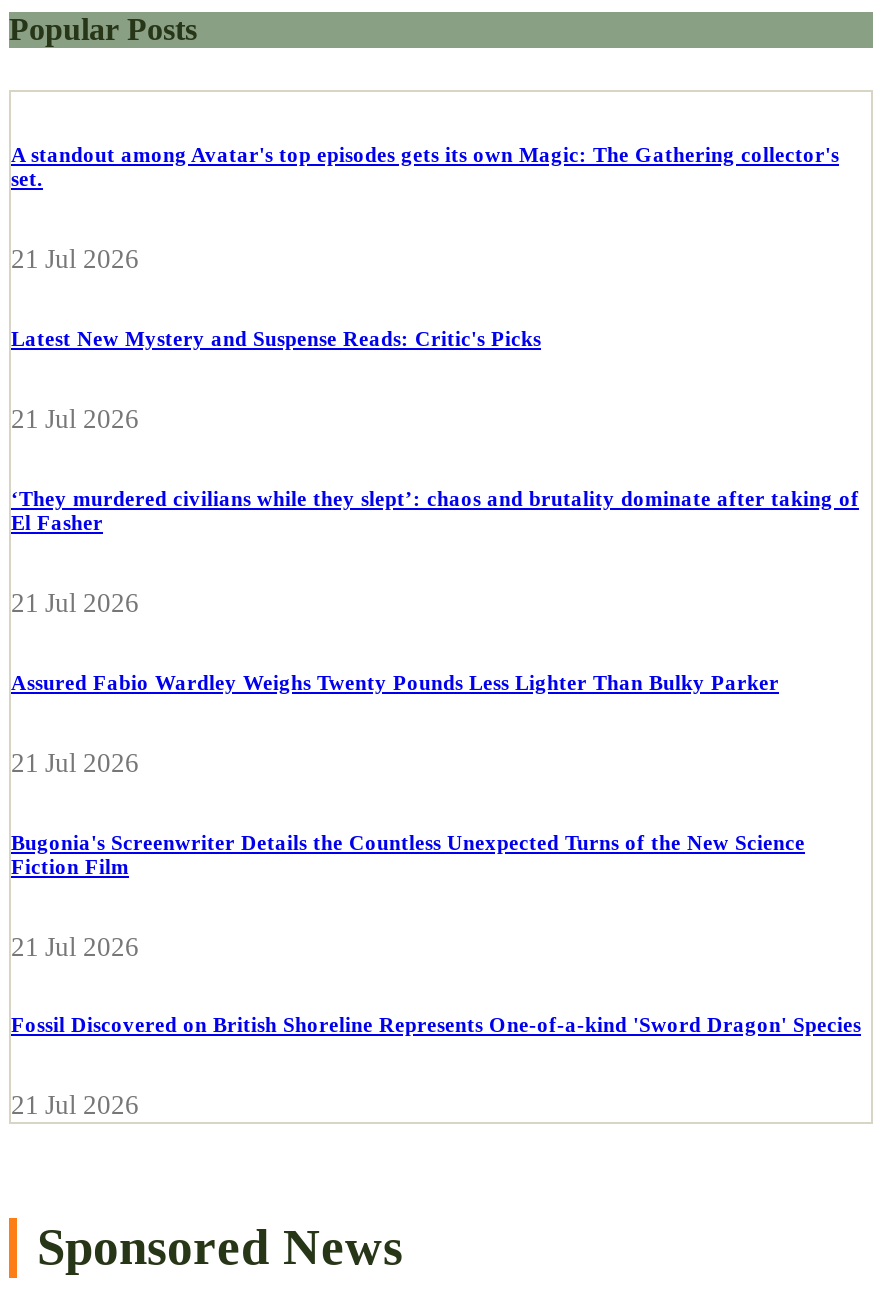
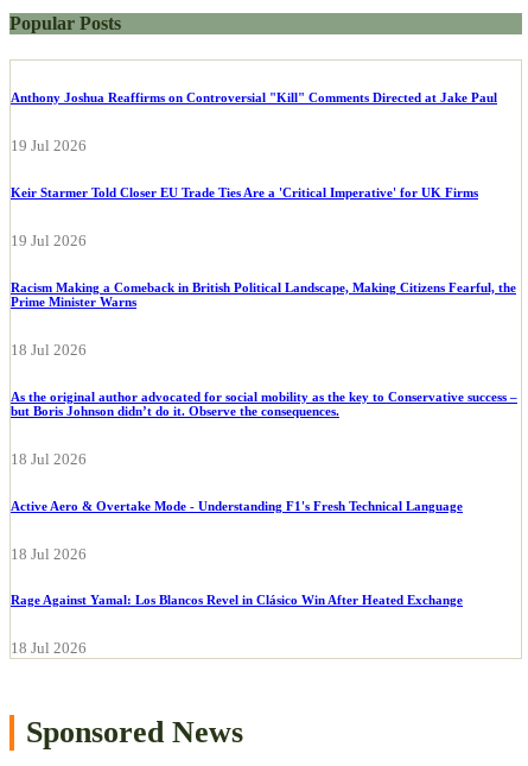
- A standout among Avatar's top episodes gets its own Magic: The Gathering collector's
- set.
+ Anthony Joshua Reaffirms on Controversial "Kill" Comments Directed at Jake Paul

- 21 Jul 2026
+ 19 Jul 2026

- Latest New Mystery and Suspense Reads: Critic's Picks
+ Keir Starmer Told Closer EU Trade Ties Are a 'Critical Imperative' for UK Firms

- 21 Jul 2026
+ 19 Jul 2026

- ‘They murdered civilians while they slept’: chaos and brutality dominate after taking of
- El Fasher
+ Racism Making a Comeback in British Political Landscape, Making Citizens Fearful, the
+ Prime Minister Warns

- 21 Jul 2026
+ 18 Jul 2026

- Assured Fabio Wardley Weighs Twenty Pounds Less Lighter Than Bulky Parker
+ As the original author advocated for social mobility as the key to Conservative success –
+ but Boris Johnson didn’t do it. Observe the consequences.

- 21 Jul 2026
+ 18 Jul 2026

- Bugonia's Screenwriter Details the Countless Unexpected Turns of the New Science
- Fiction Film
+ Active Aero & Overtake Mode - Understanding F1's Fresh Technical Language

- 21 Jul 2026
+ 18 Jul 2026

- Fossil Discovered on British Shoreline Represents One-of-a-kind 'Sword Dragon' Species
+ Rage Against Yamal: Los Blancos Revel in Clásico Win After Heated Exchange

- 21 Jul 2026
+ 18 Jul 2026
